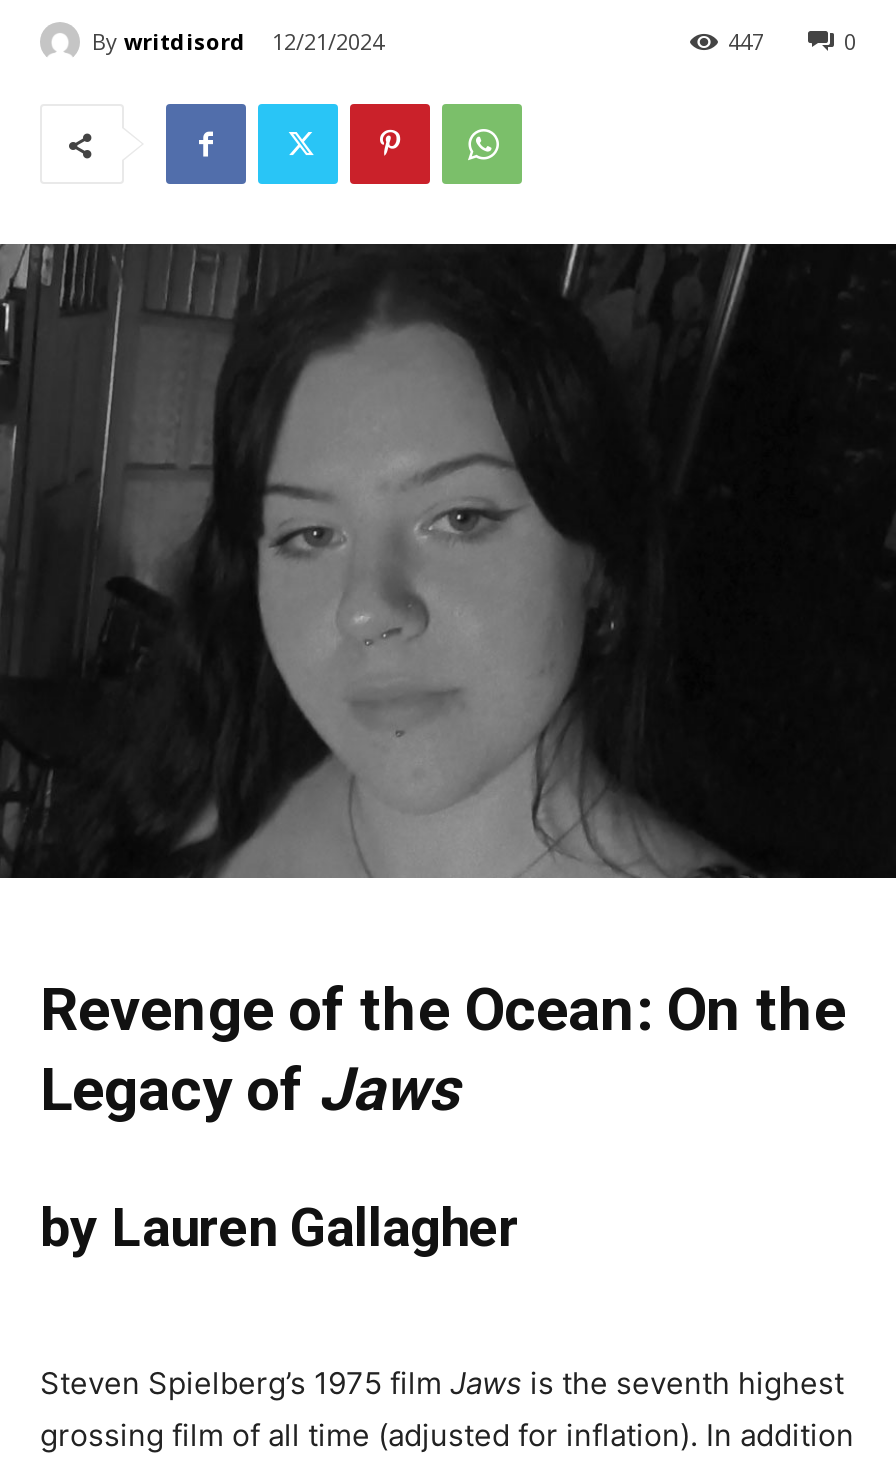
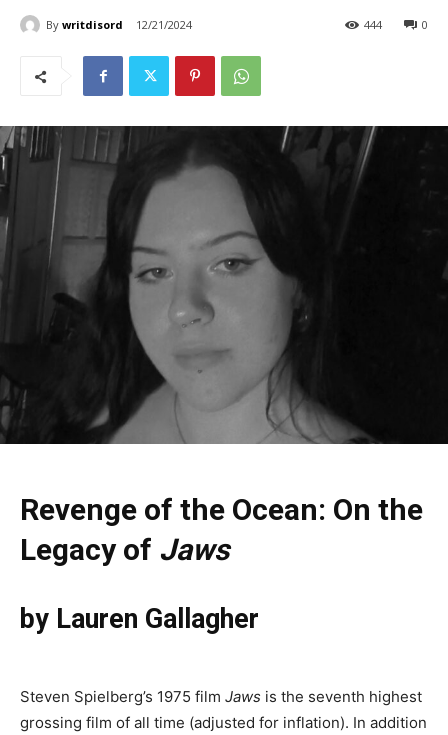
- 447
+ 444
